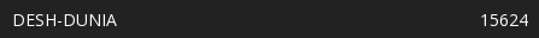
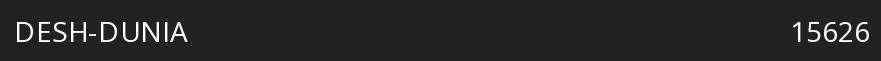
- 15624
+ 15626
